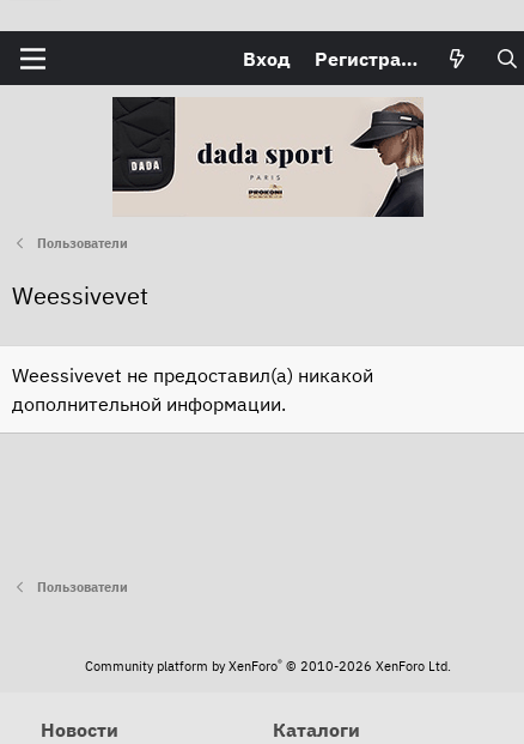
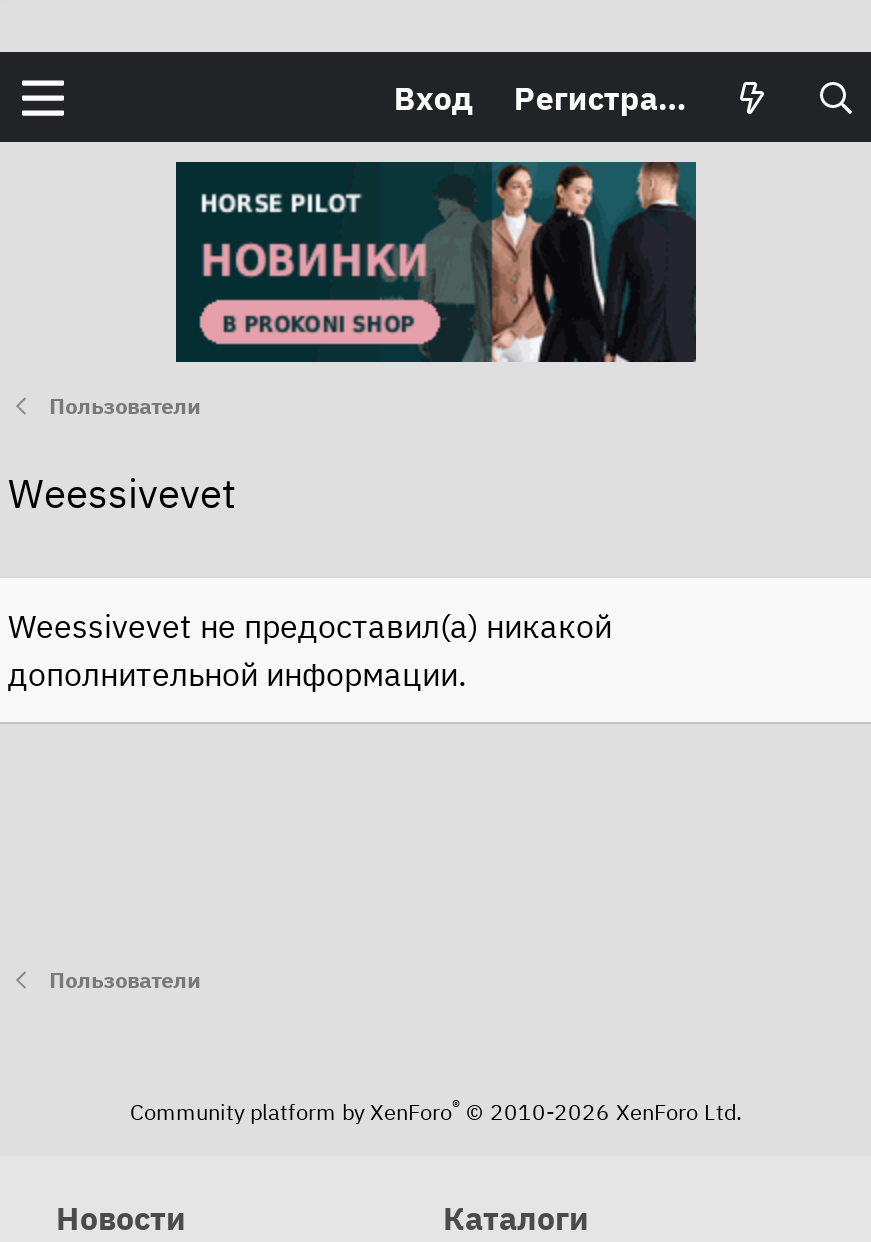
- [image]
+ [image]
